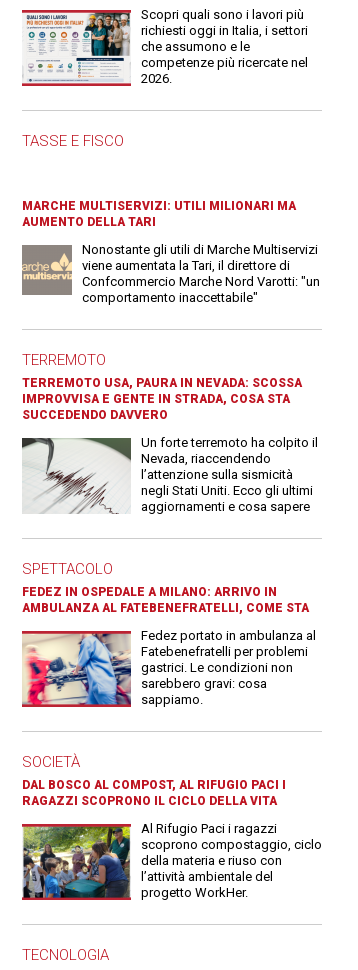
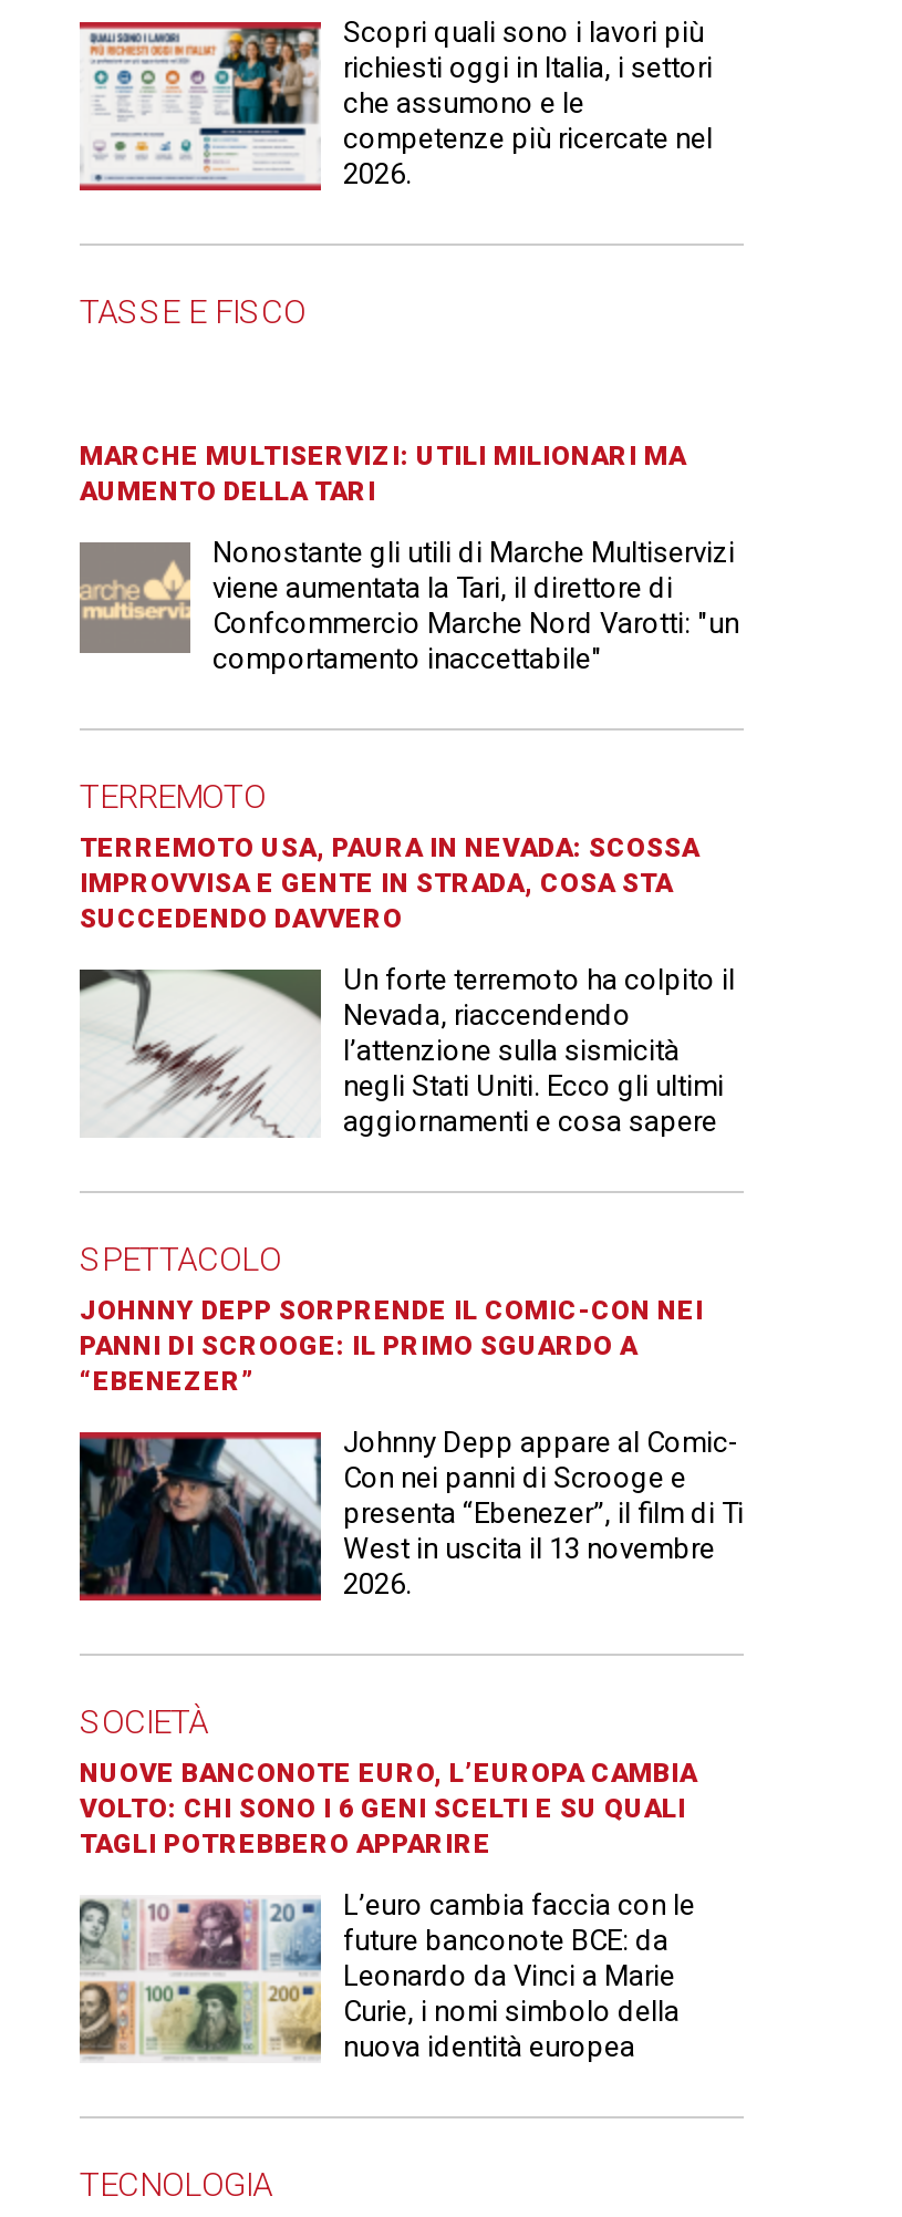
- FEDEZ IN OSPEDALE A MILANO: ARRIVO IN
- AMBULANZA AL FATEBENEFRATELLI, COME STA
+ JOHNNY DEPP SORPRENDE IL COMIC-CON NEI
+ PANNI DI SCROOGE: IL PRIMO SGUARDO A
+ “EBENEZER”

- [image]
- Fedez portato in ambulanza al
- Fatebenefratelli per problemi
- gastrici. Le condizioni non
- sarebbero gravi: cosa
- sappiamo.
+ [image]
+ Johnny Depp appare al Comic-
+ Con nei panni di Scrooge e
+ presenta “Ebenezer”, il film di Ti
+ West in uscita il 13 novembre
+ 2026.

- DAL BOSCO AL COMPOST, AL RIFUGIO PACI I
- RAGAZZI SCOPRONO IL CICLO DELLA VITA
+ NUOVE BANCONOTE EURO, L’EUROPA CAMBIA
+ VOLTO: CHI SONO I 6 GENI SCELTI E SU QUALI
+ TAGLI POTREBBERO APPARIRE

- [image]
- Al Rifugio Paci i ragazzi
- scoprono compostaggio, ciclo
- della materia e riuso con
- l’attività ambientale del
- progetto WorkHer.
+ [image]
+ L’euro cambia faccia con le
+ future banconote BCE: da
+ Leonardo da Vinci a Marie
+ Curie, i nomi simbolo della
+ nuova identità europea
